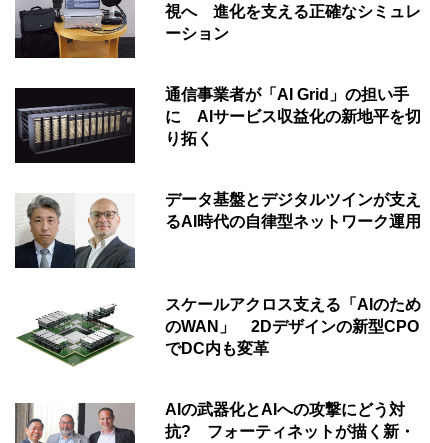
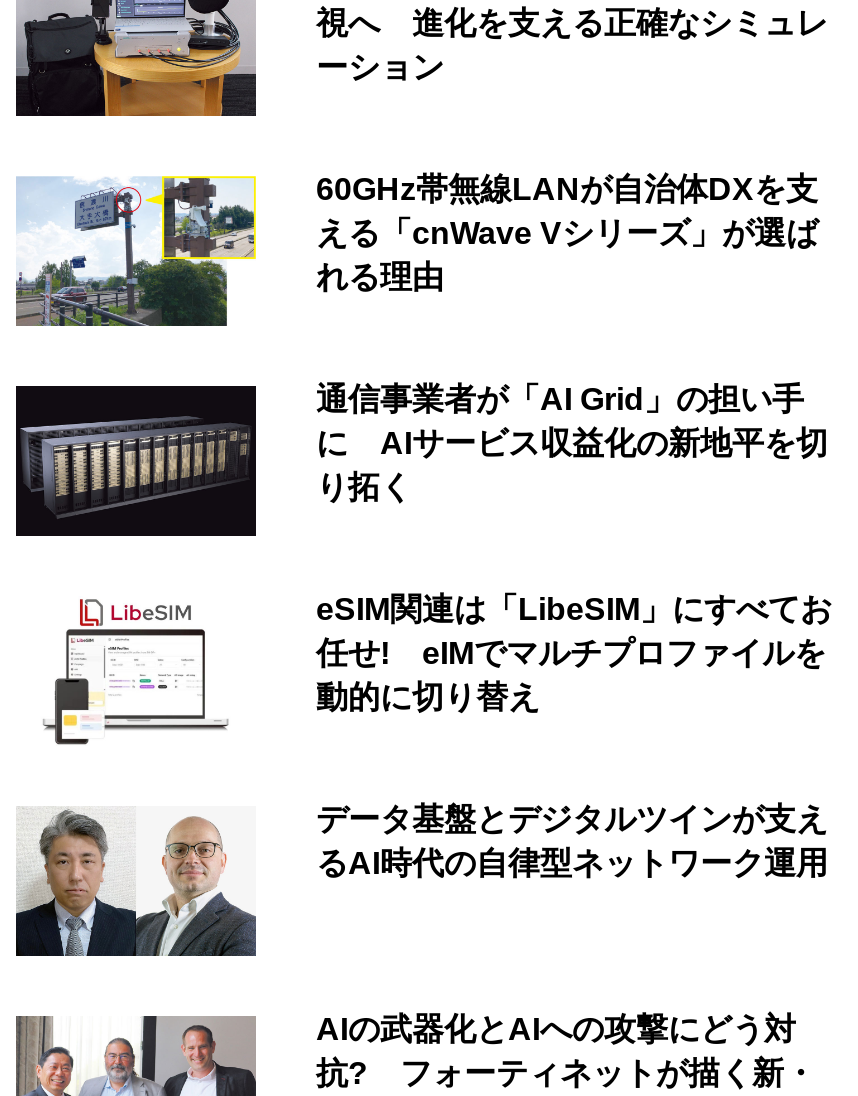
+ [image]
+ 60GHz帯無線LANが自治体DXを支
+ える「cnWave Vシリーズ」が選ば
+ れる理由

+ [image]
+ eSIM関連は「LibeSIM」にすべてお
+ 任せ! eIMでマルチプロファイルを
+ 動的に切り替え

moved down: [image] | データ基盤とデジタルツインが支え | るAI時代の自律型ネットワーク運用

- [image]
- スケールアクロス支える「AIのため
- のWAN」 2Dデザインの新型CPO
- でDC内も変革
